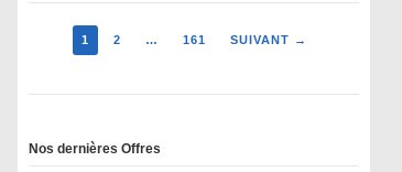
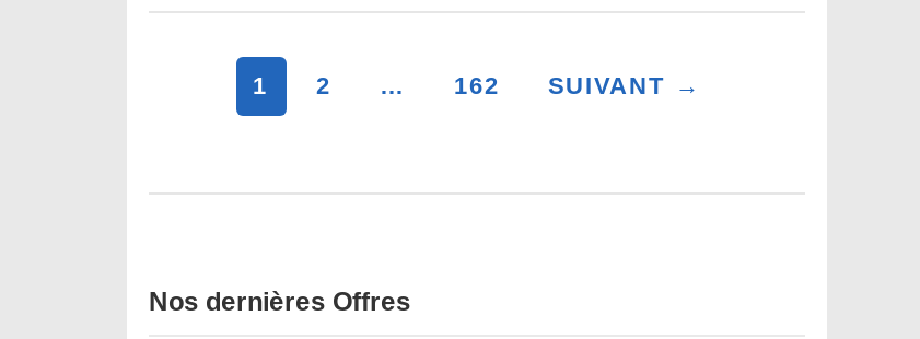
- 161
+ 162
